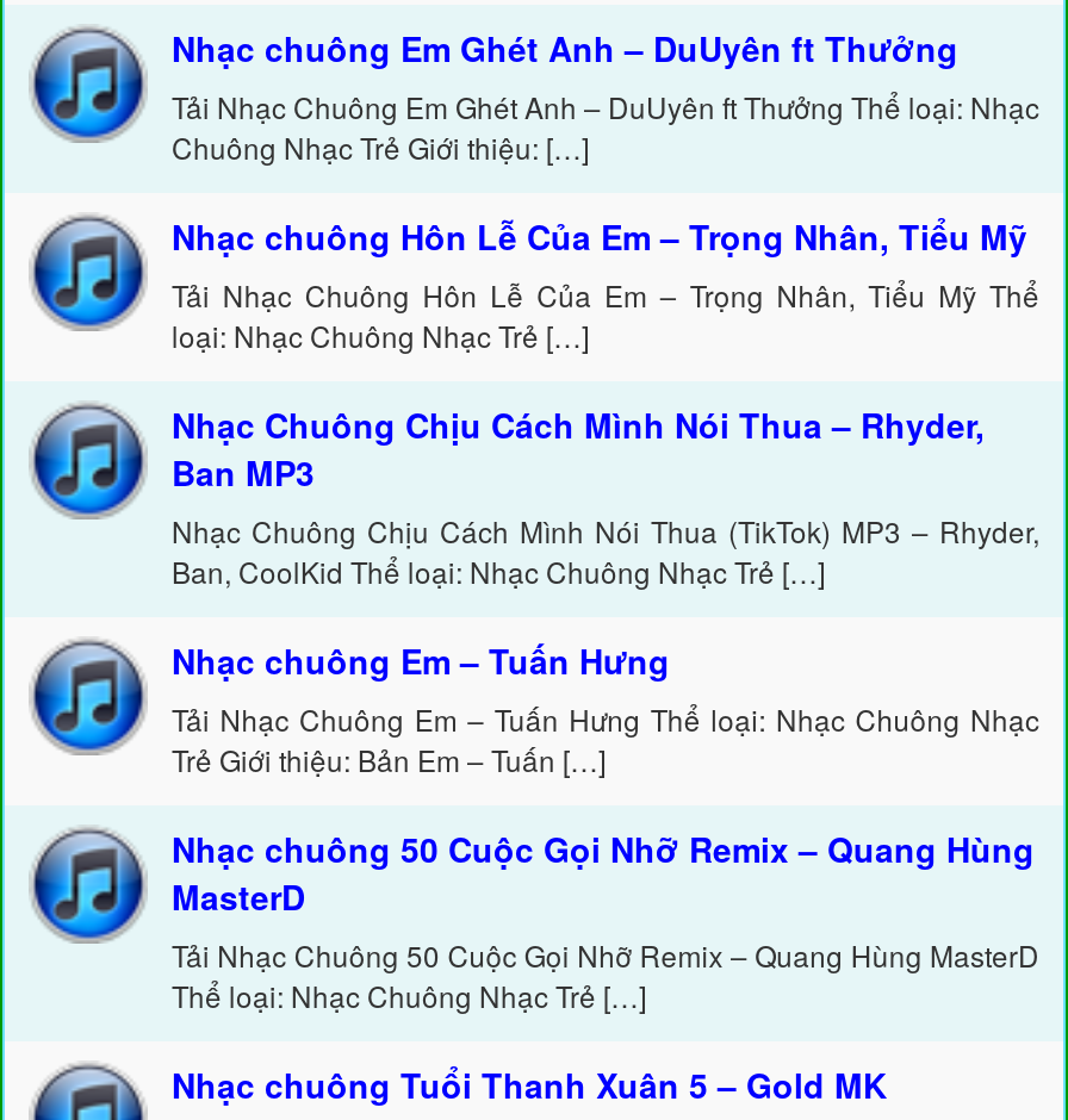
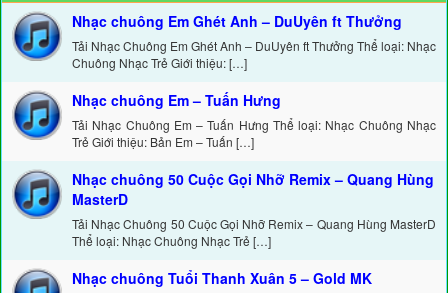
- Nhạc chuông Hôn Lễ Của Em – Trọng Nhân, Tiểu Mỹ
- Tải Nhạc Chuông Hôn Lễ Của Em – Trọng Nhân, Tiểu Mỹ Thể
- loại: Nhạc Chuông Nhạc Trẻ […]
- Nhạc Chuông Chịu Cách Mình Nói Thua – Rhyder,
- Ban MP3
- Nhạc Chuông Chịu Cách Mình Nói Thua (TikTok) MP3 – Rhyder,
- Ban, CoolKid Thể loại: Nhạc Chuông Nhạc Trẻ […]
